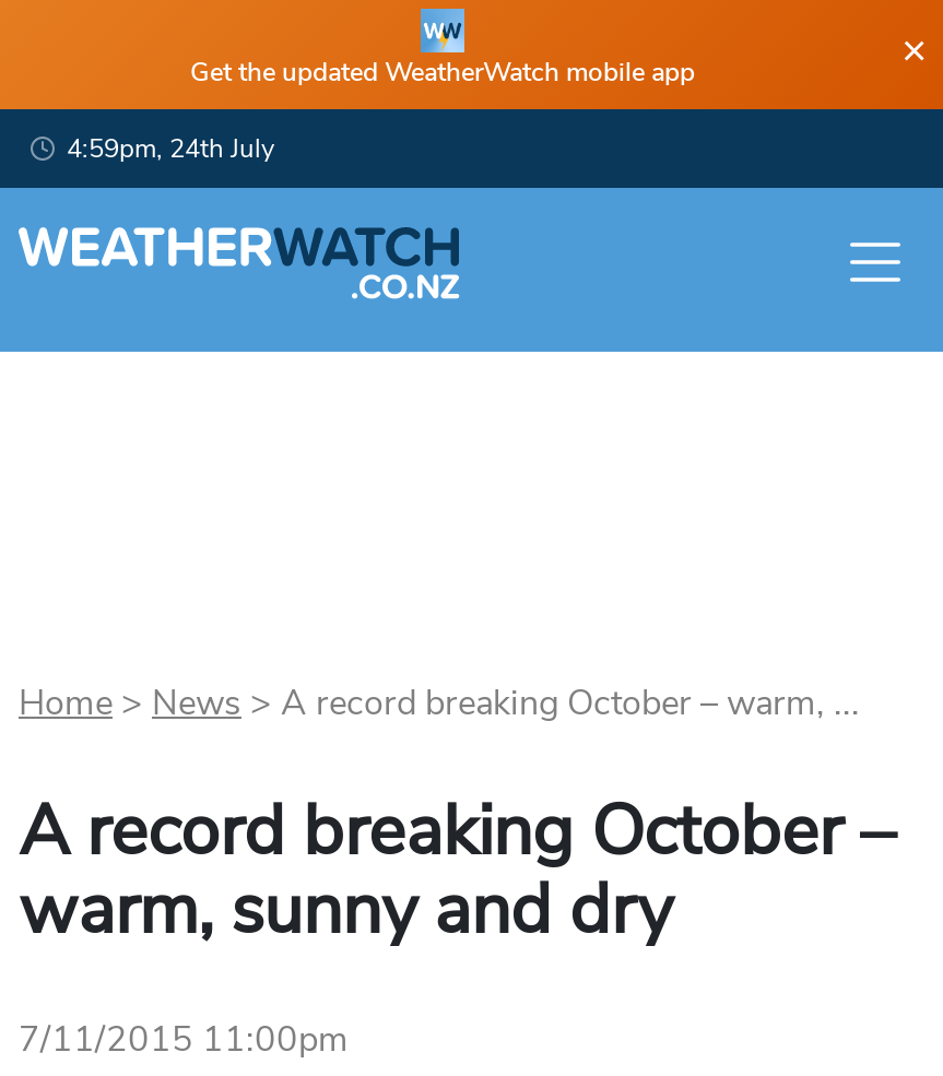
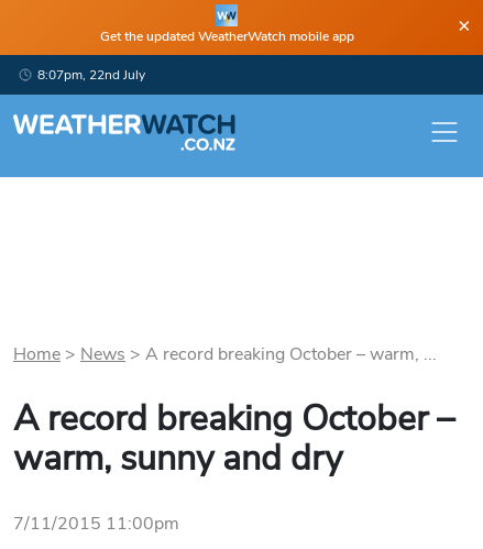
- 4:59pm, 24th July
+ 8:07pm, 22nd July
